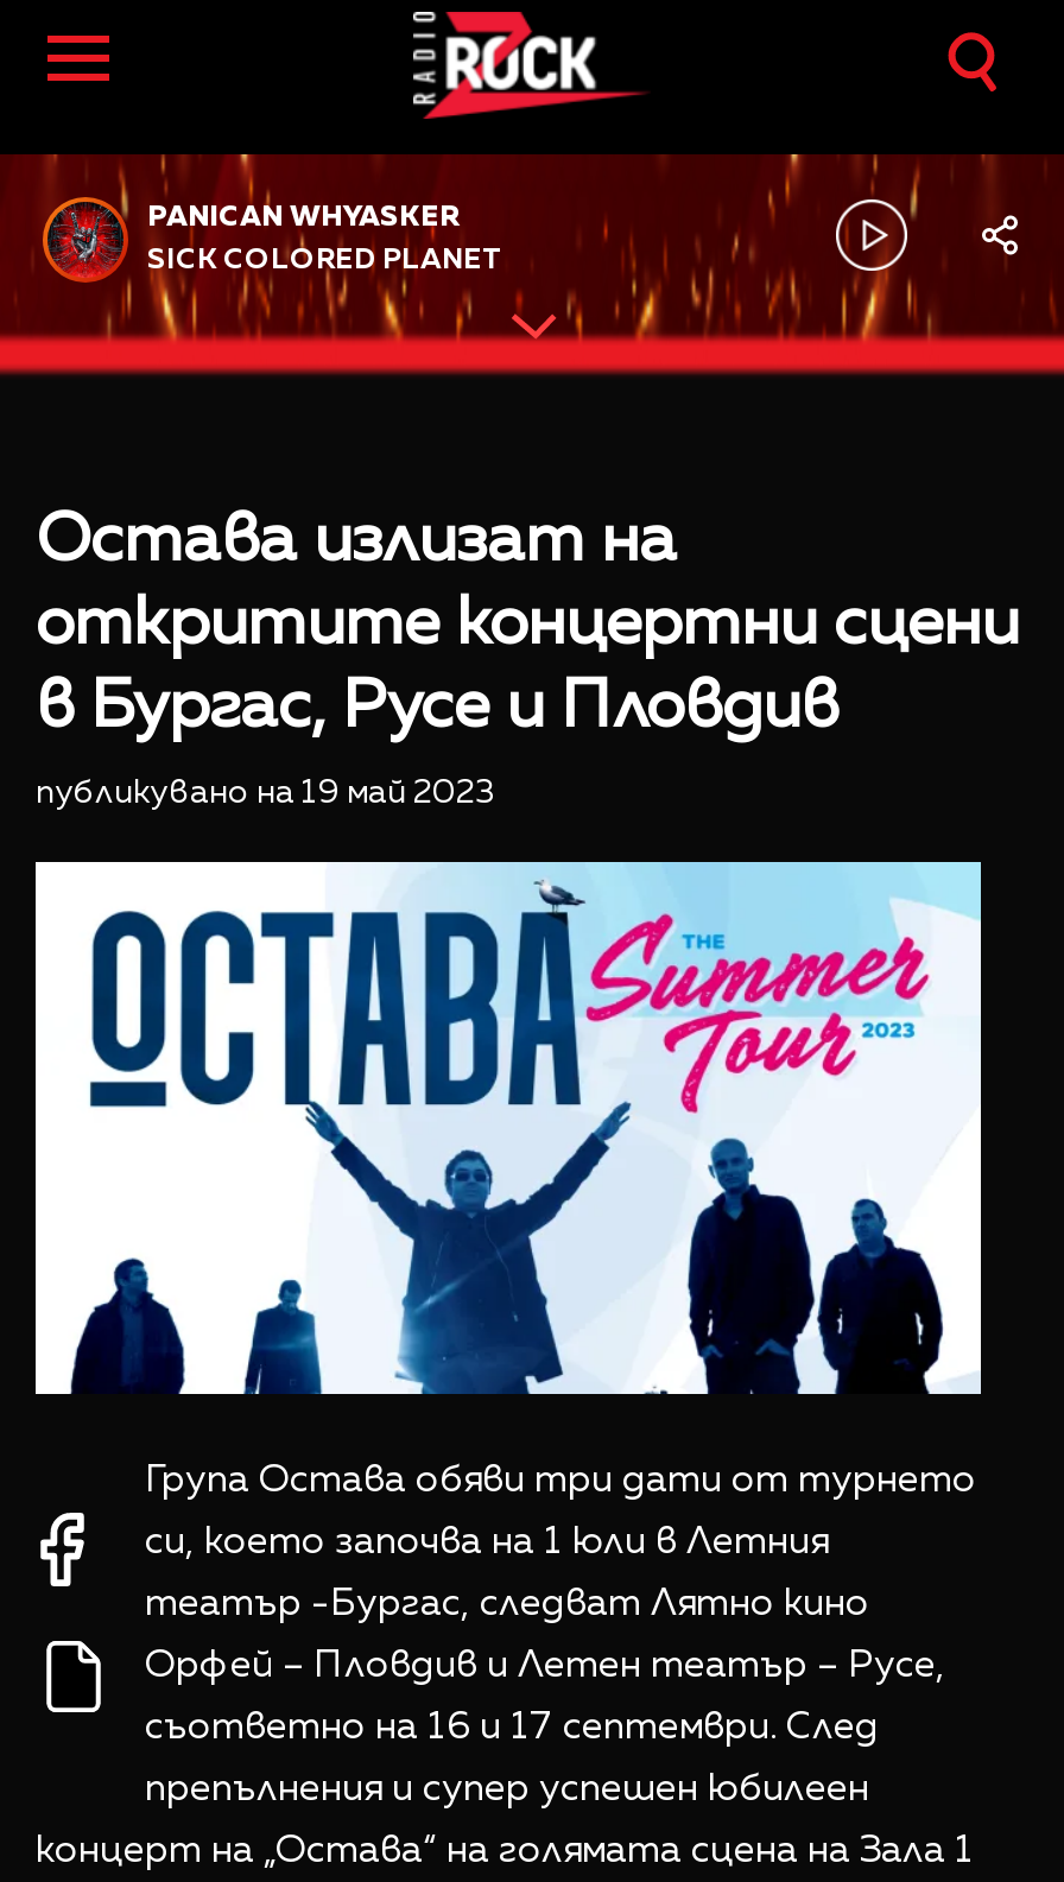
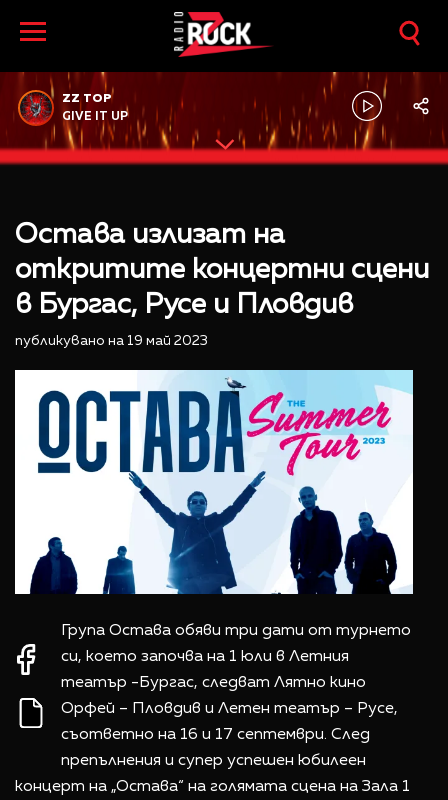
- PANICAN WHYASKER
+ ZZ TOP

- SICK COLORED PLANET
+ GIVE IT UP
